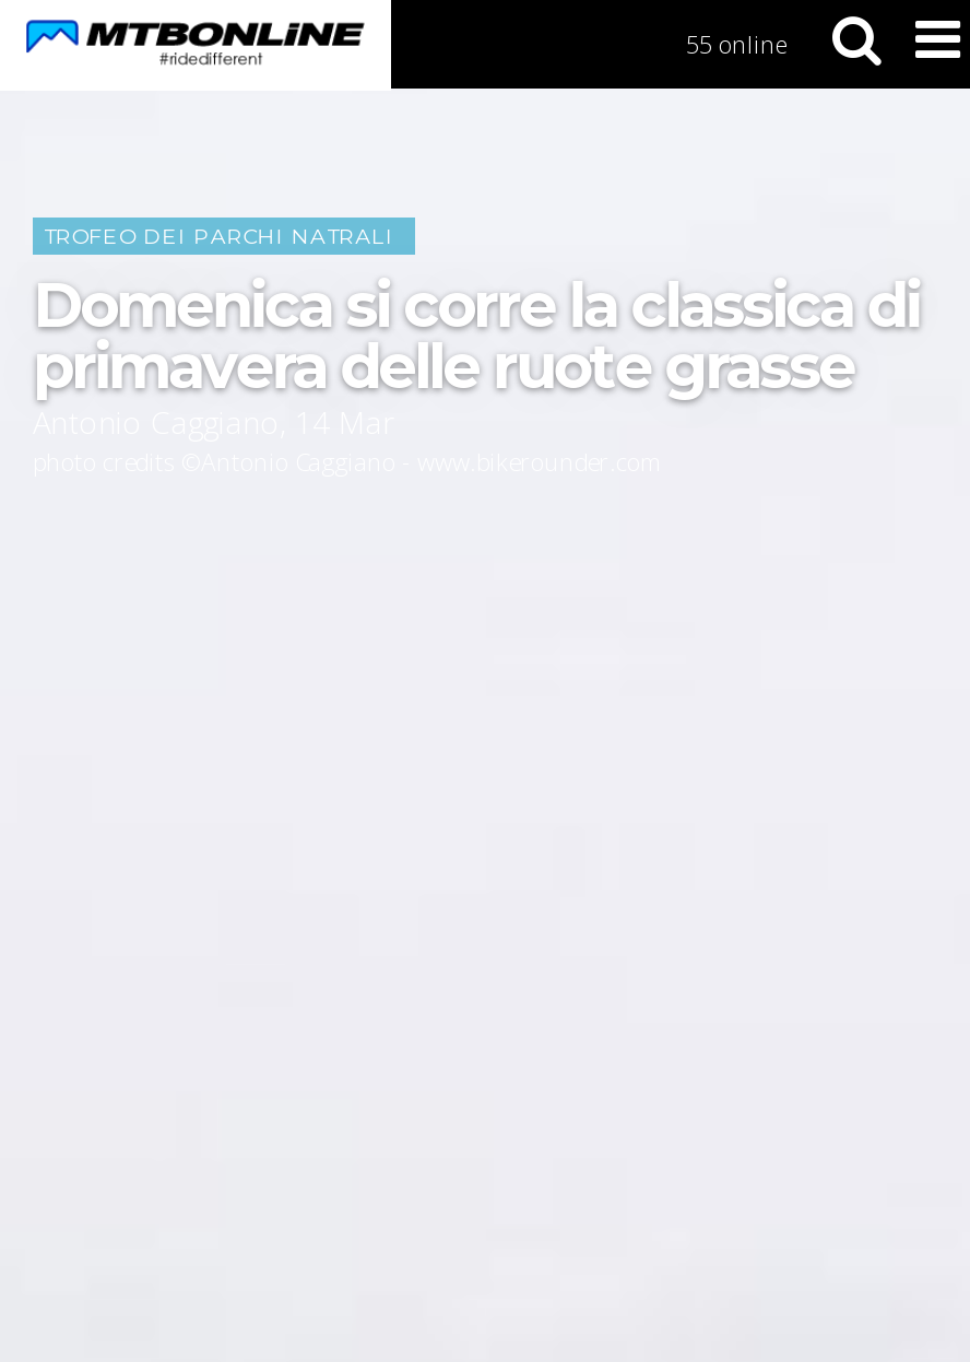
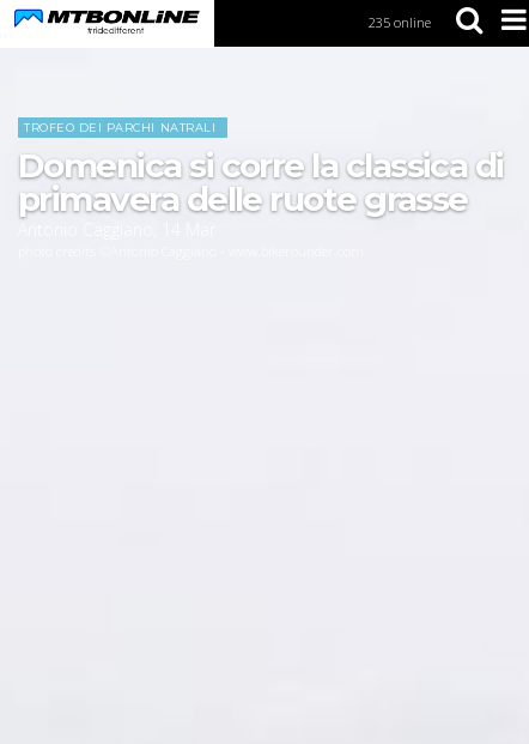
- 55 online
+ 235 online
